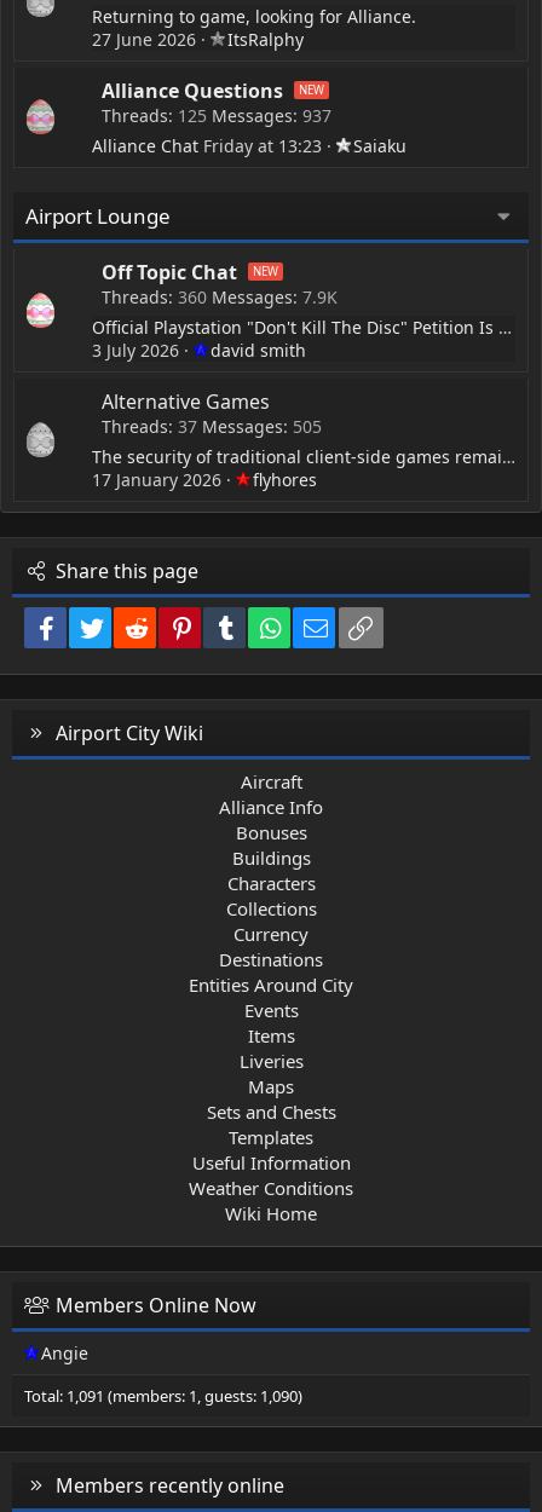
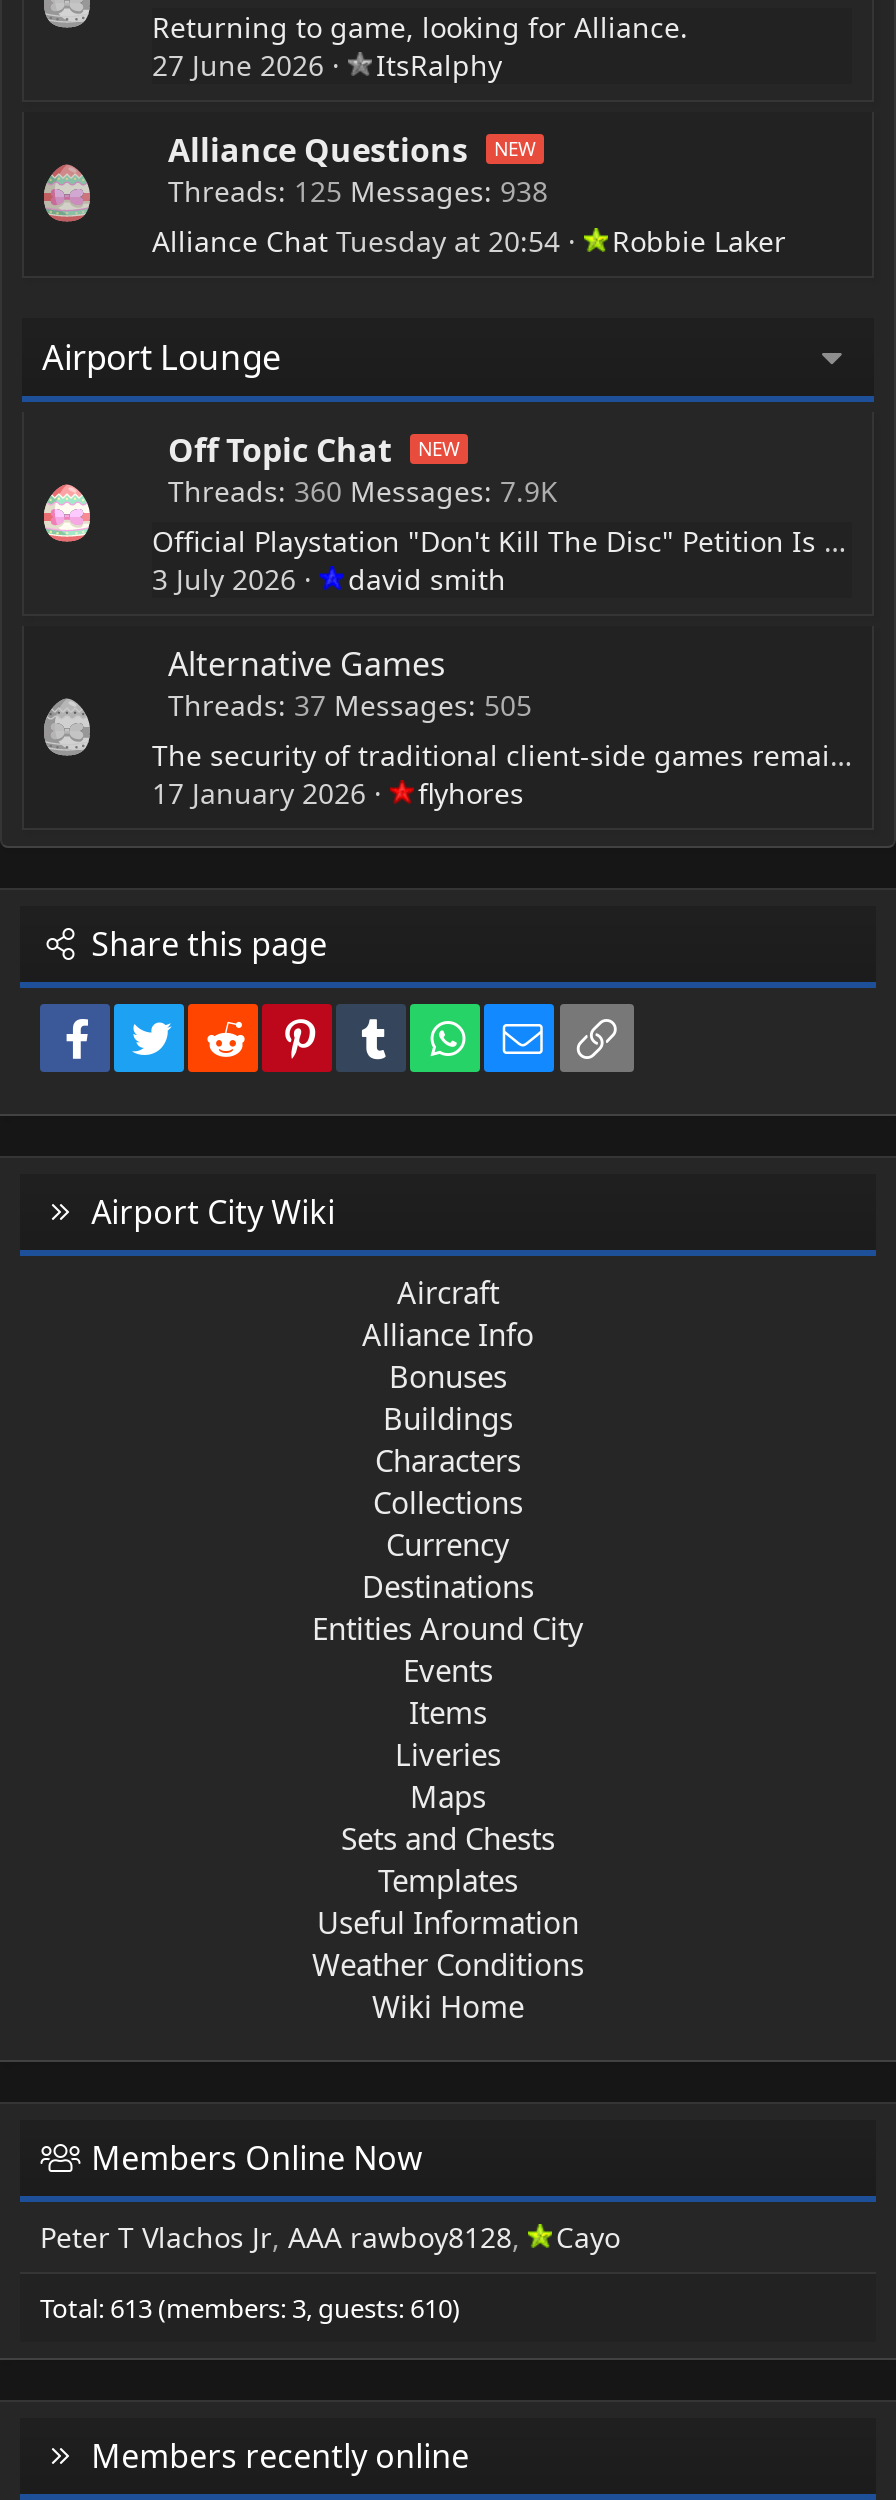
- Threads 125 Messages 937
- Alliance Chat Friday at 13:23
- Saiaku
+ Threads 125 Messages 938
+ Alliance Chat Tuesday at 20:54
+ Robbie Laker

- Angie
+ Peter T Vlachos Jr AAA rawboy8128
+ Cayo

- Total: 1,091 (members: 1, guests: 1,090)
+ Total: 613 (members: 3, guests: 610)
